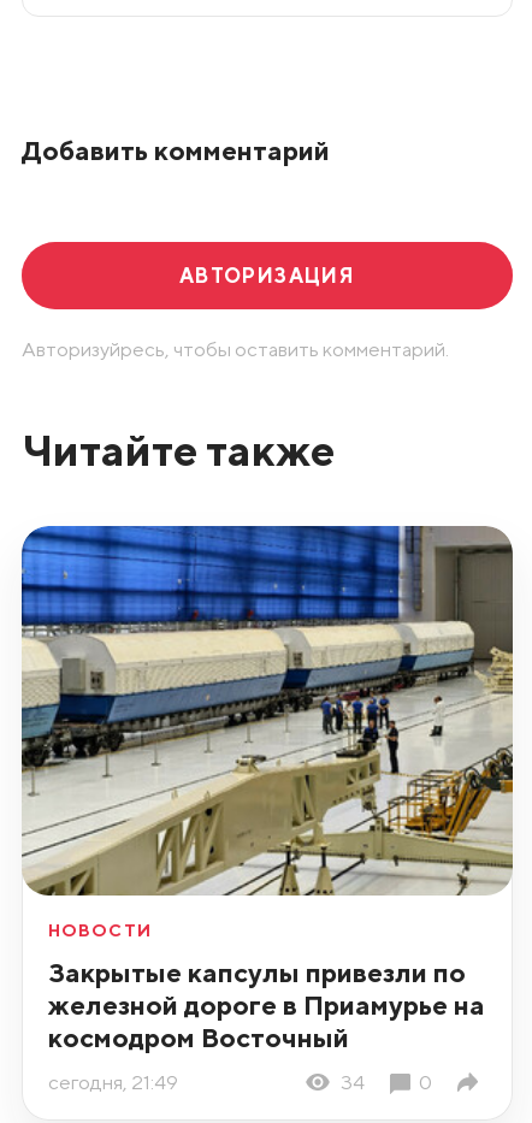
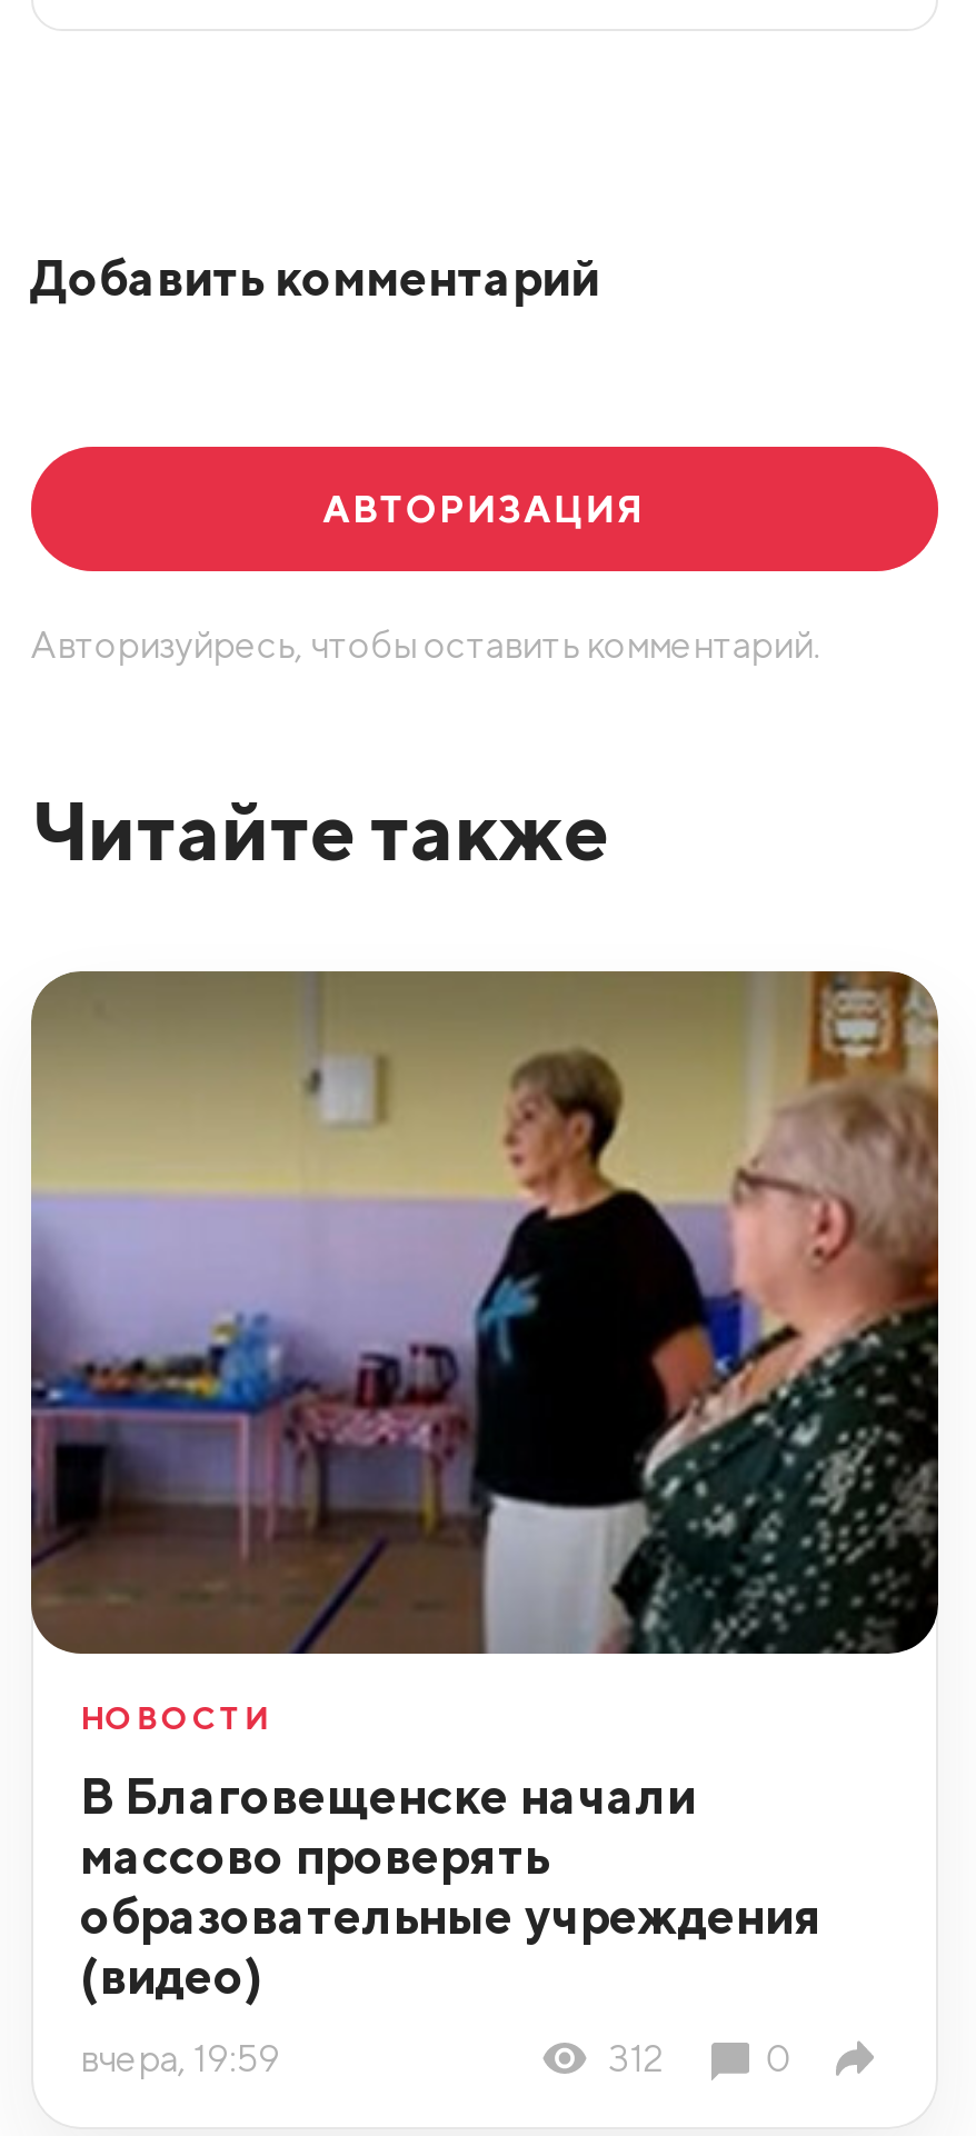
- [image]
+ [image]

- Закрытые капсулы привезли по
- железной дороге в Приамурье на
- космодром Восточный
+ В Благовещенске начали
+ массово проверять
+ образовательные учреждения
+ (видео)

- сегодня, 21:49
- 34
+ вчера, 19:59
+ 312
